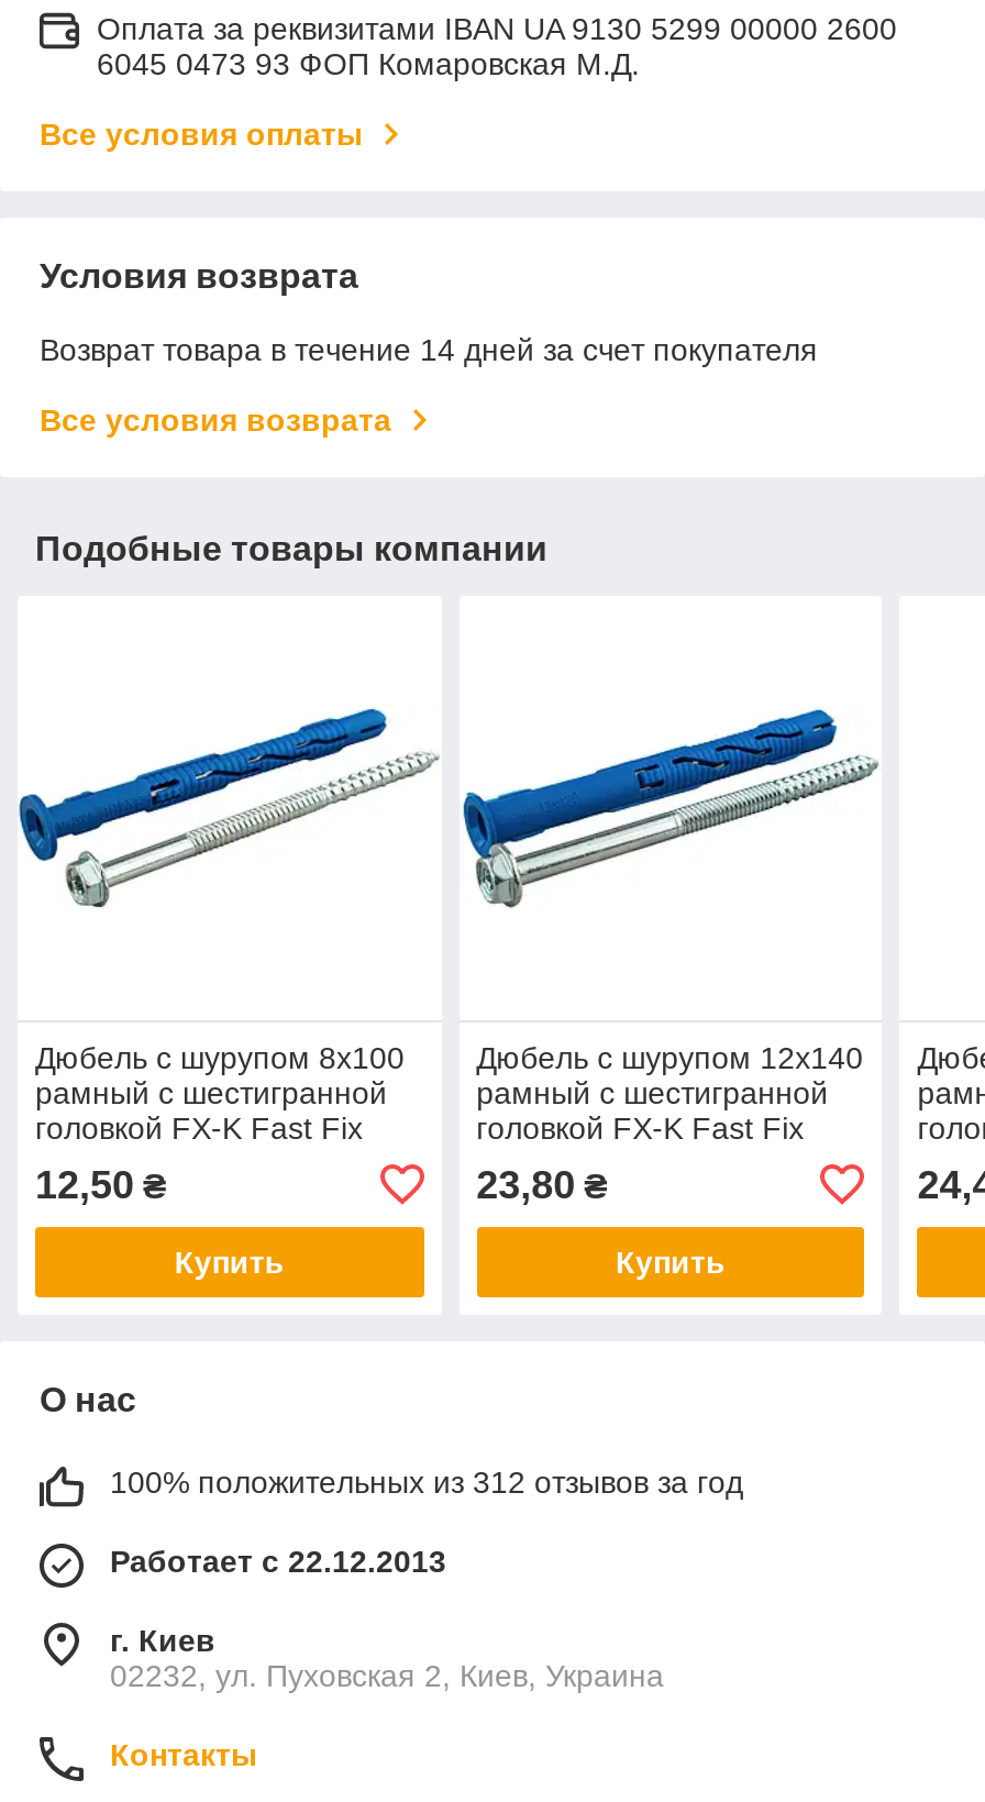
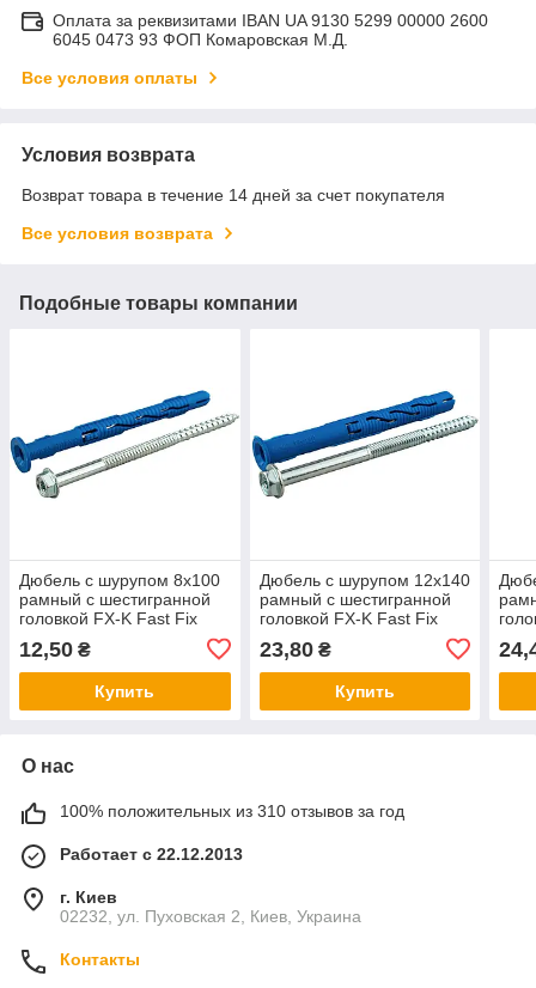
- 100% положительных из 312 отзывов за год
+ 100% положительных из 310 отзывов за год
